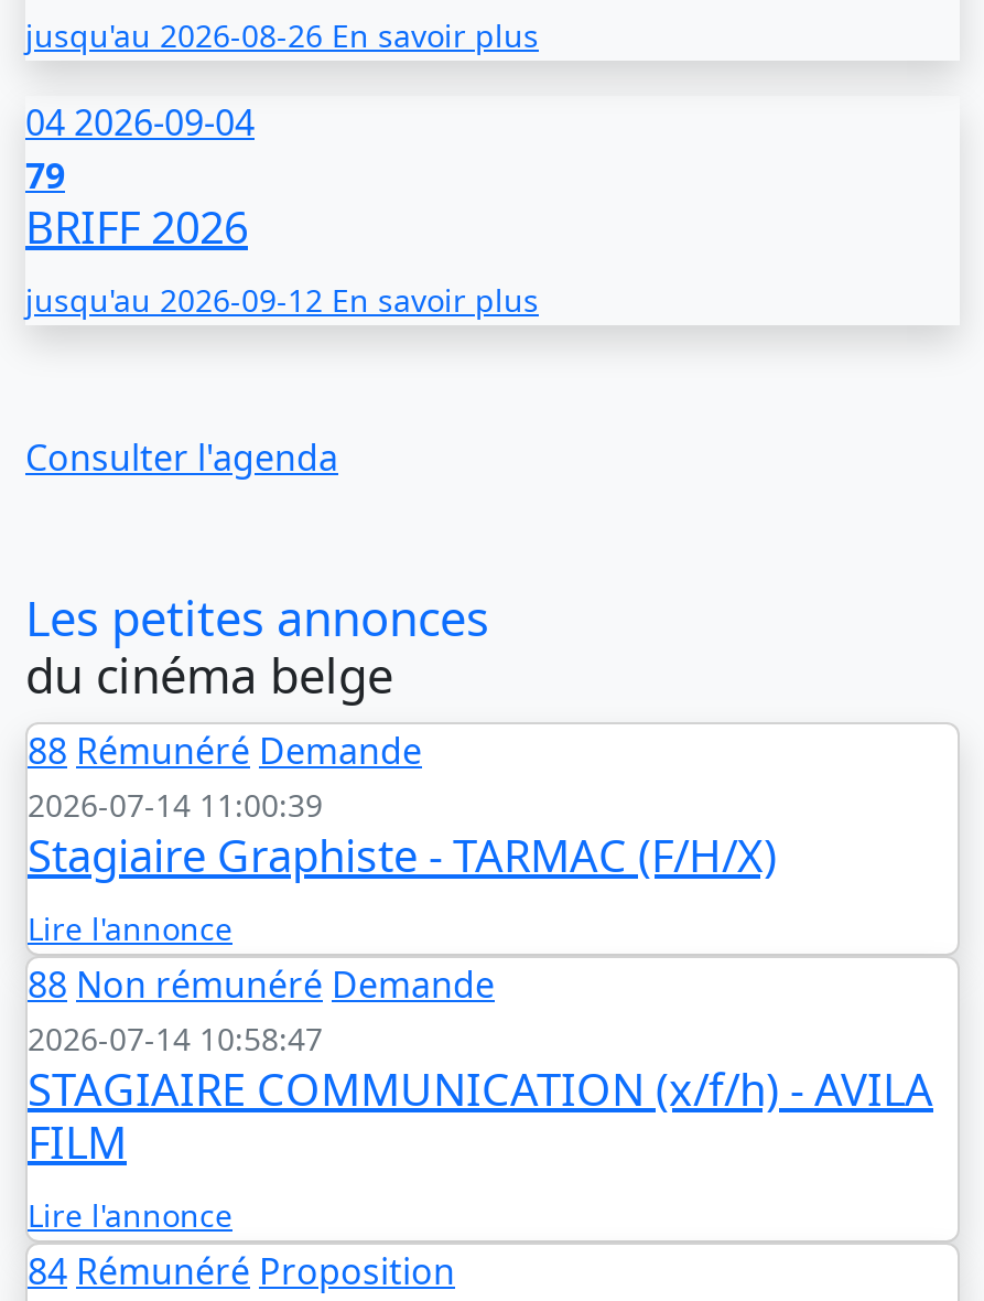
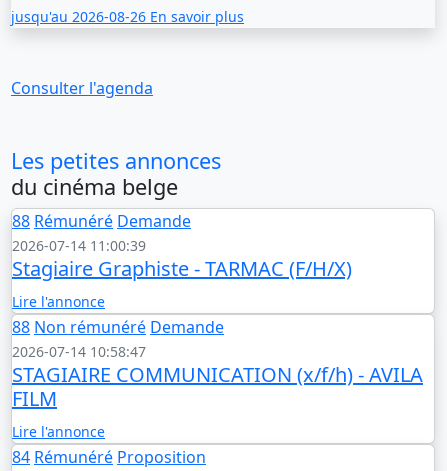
- 04 2026-09-04
- 79
- BRIFF 2026
- jusqu'au 2026-09-12 En savoir plus
